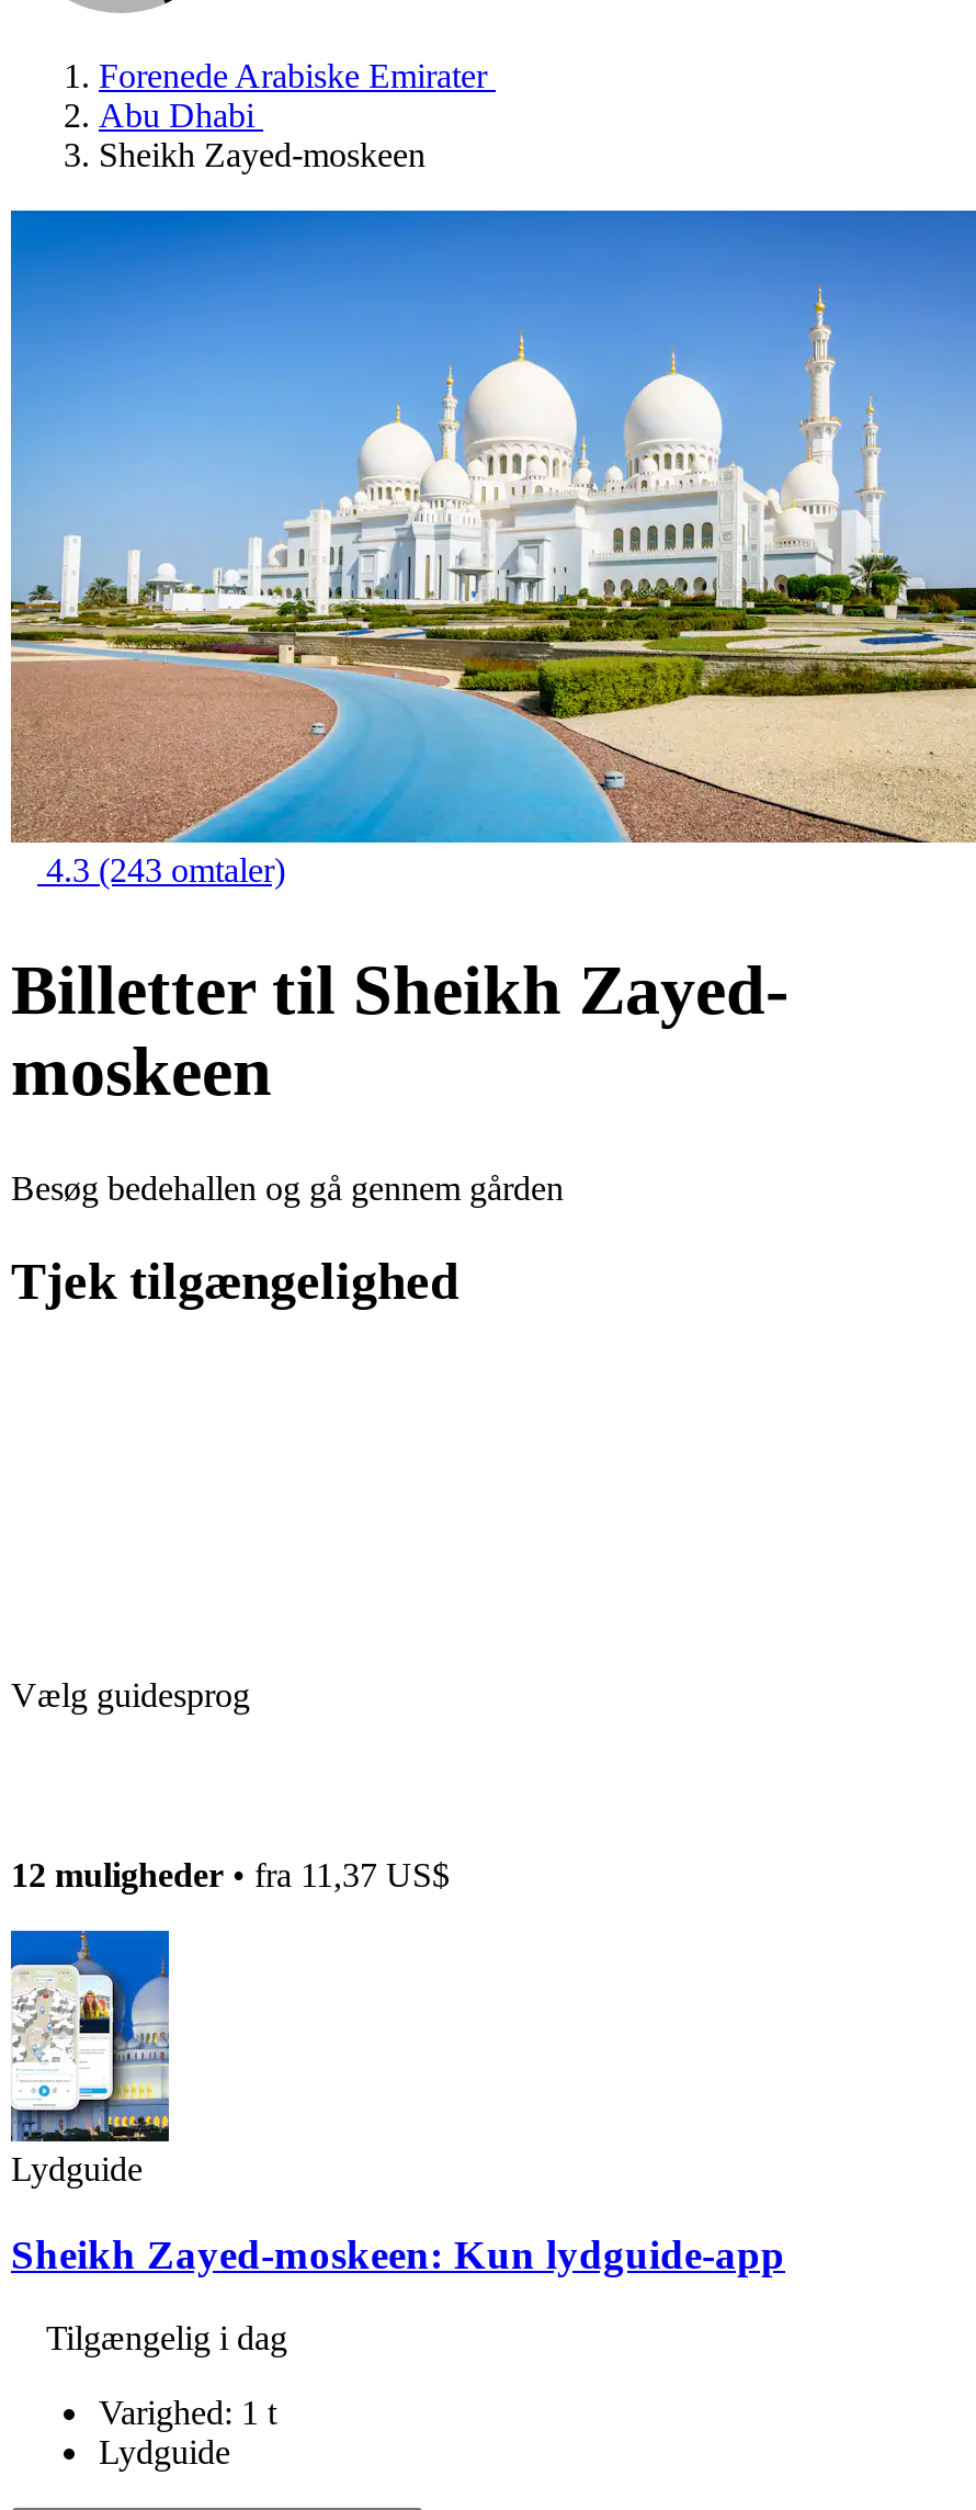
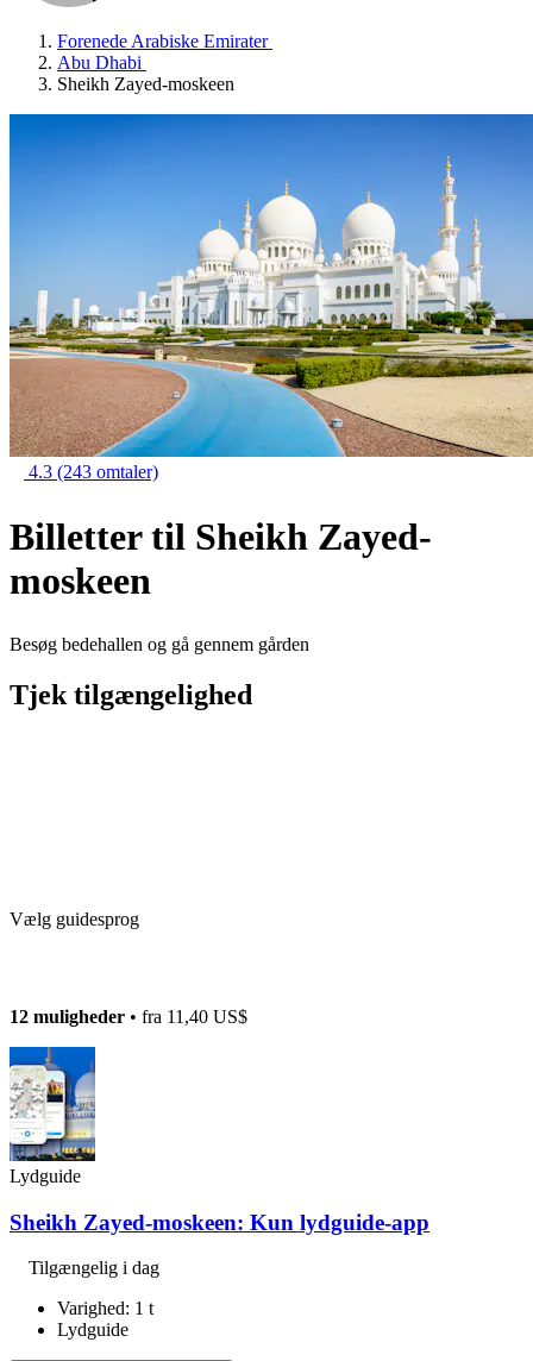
- 12 muligheder • fra 11,37 US$
+ 12 muligheder • fra 11,40 US$
